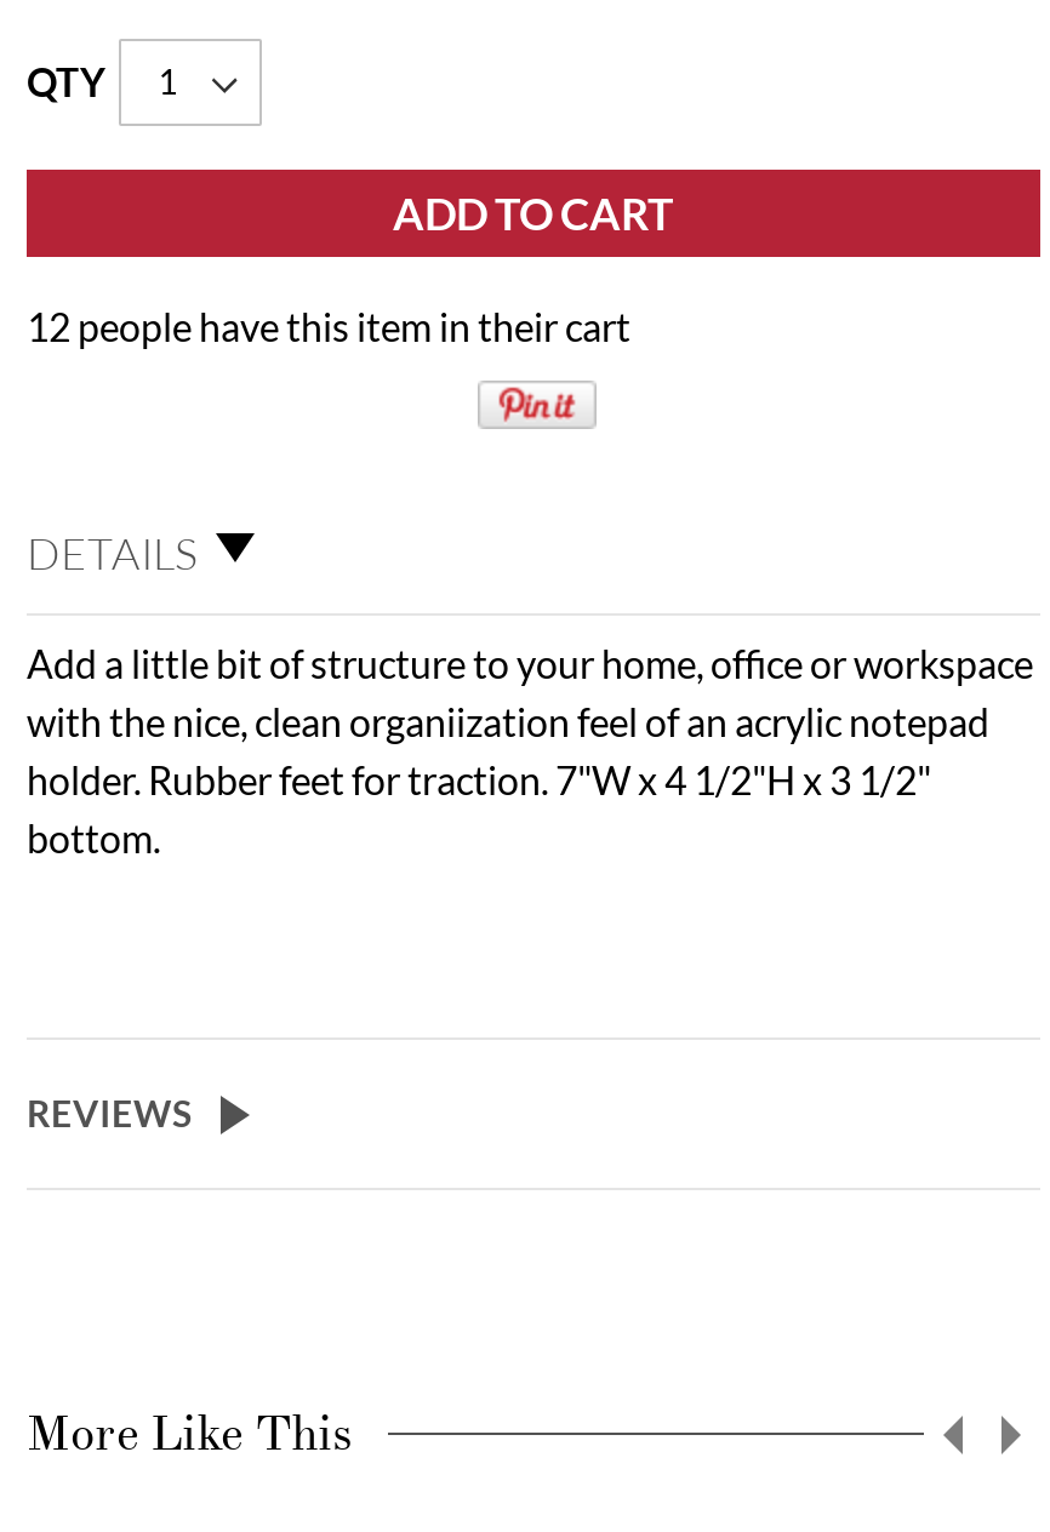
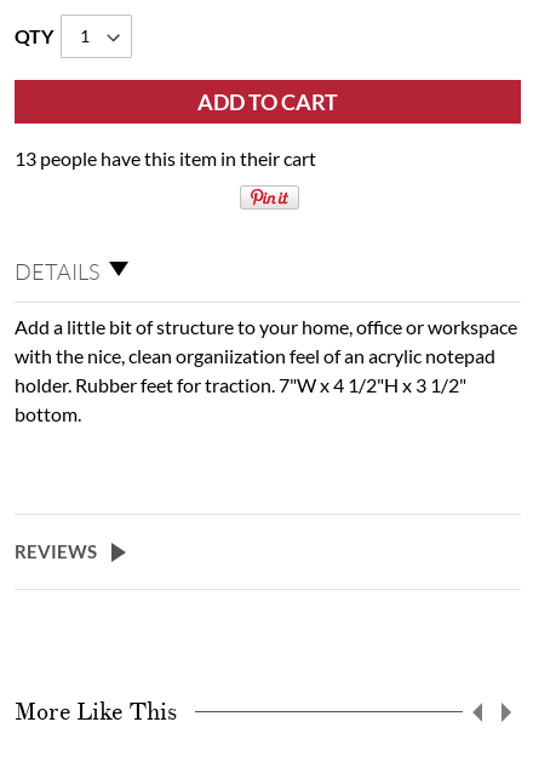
- 12 people have this item in their cart
+ 13 people have this item in their cart
